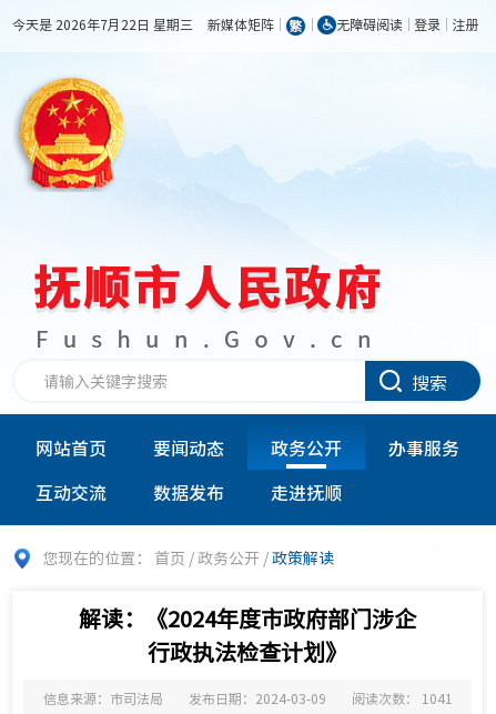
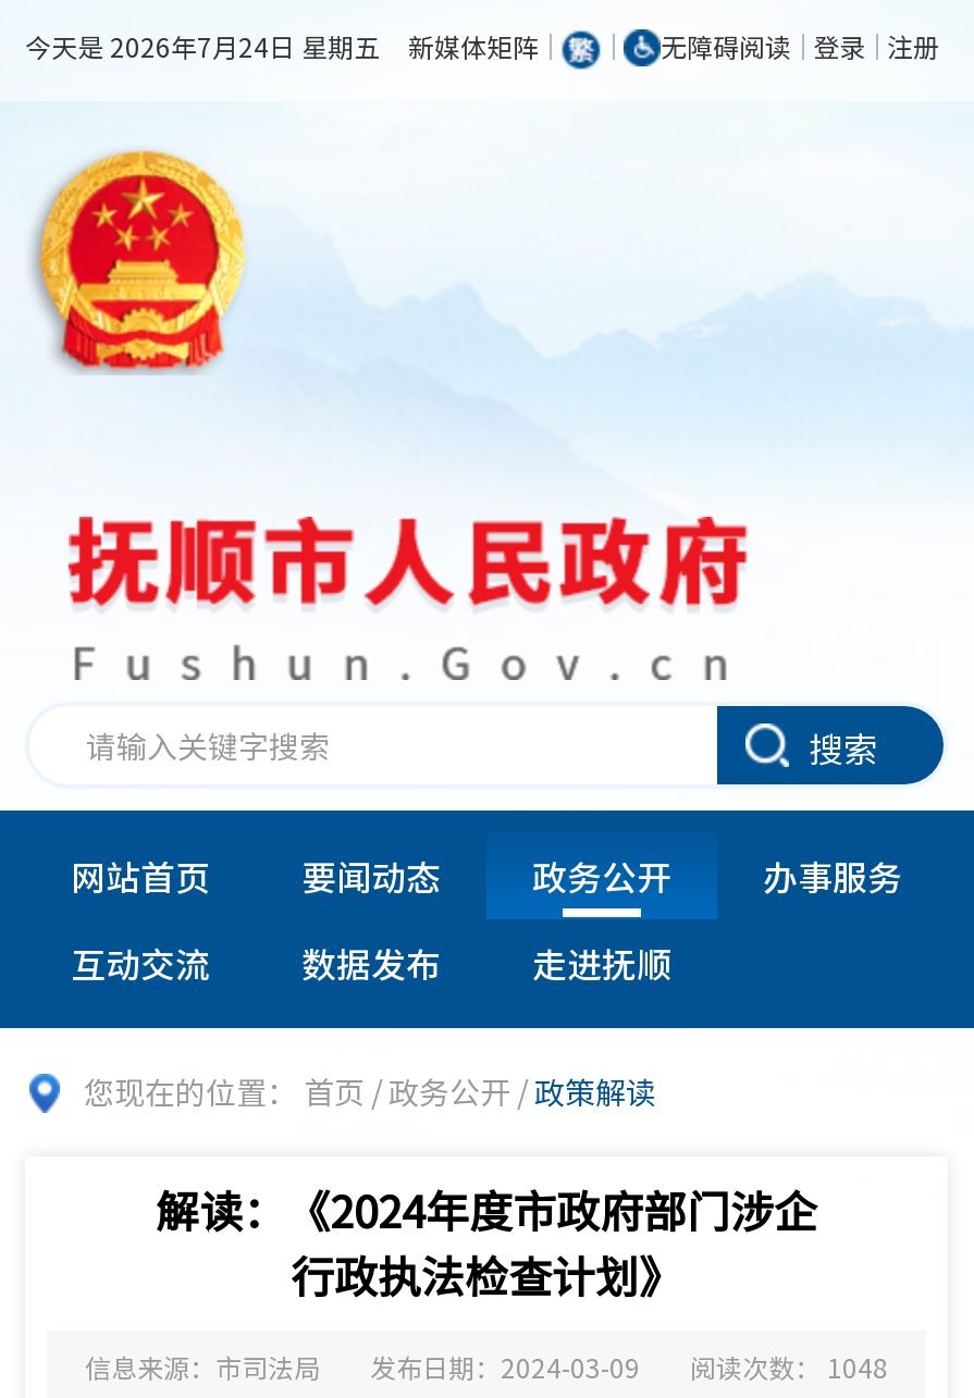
- 今天是 2026年7月22日 星期三
+ 今天是 2026年7月24日 星期五

- 信息来源：市司法局 发布日期：2024-03-09 阅读次数：1041
+ 信息来源：市司法局 发布日期：2024-03-09 阅读次数：1048
